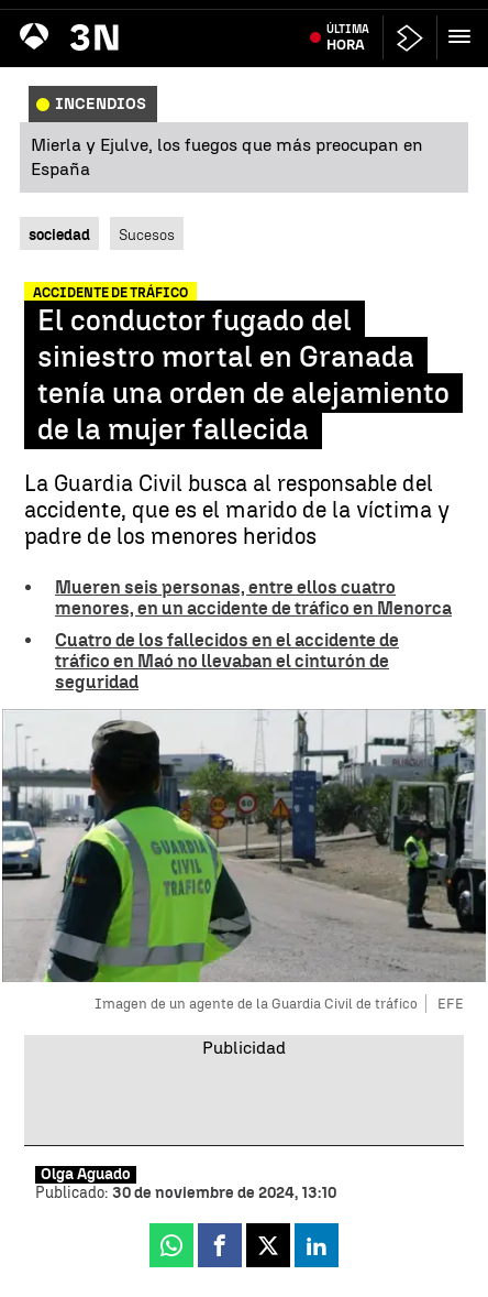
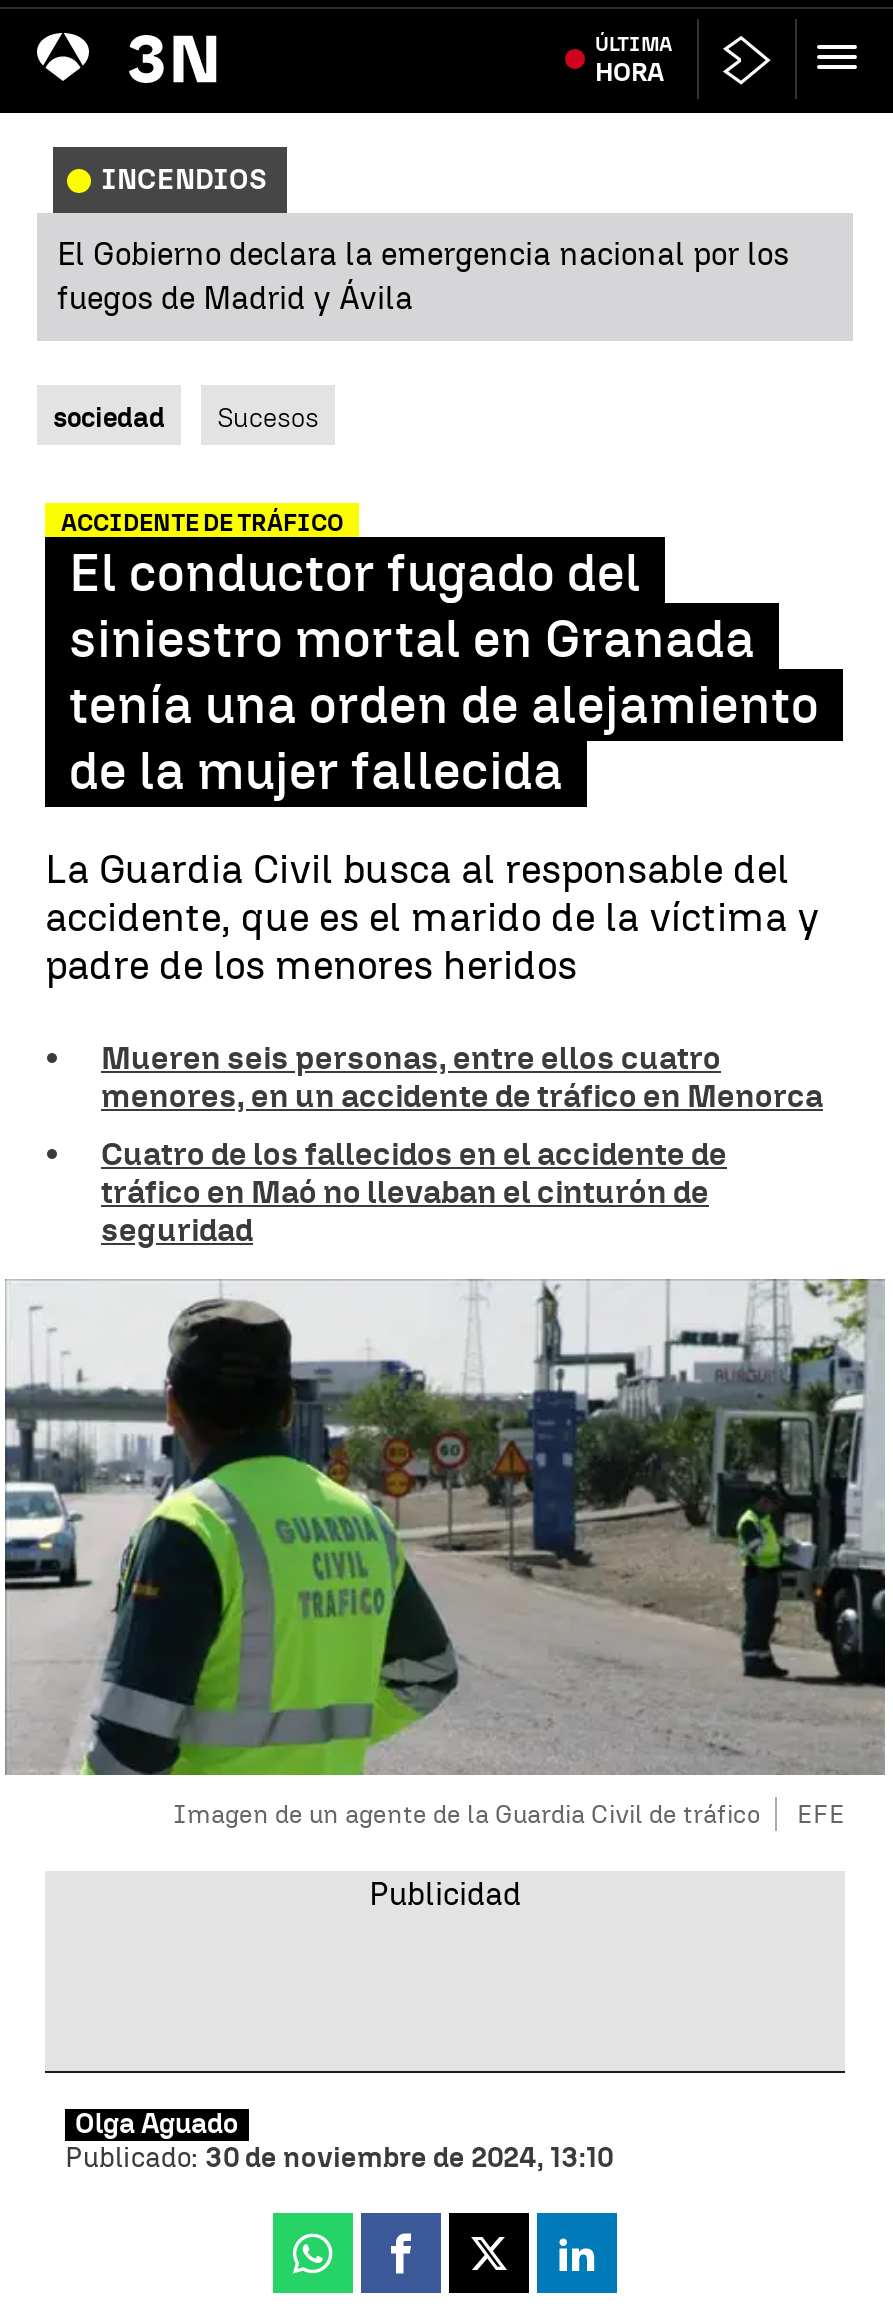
- Mierla y Ejulve, los fuegos que más preocupan en
- España
+ El Gobierno declara la emergencia nacional por los
+ fuegos de Madrid y Ávila
